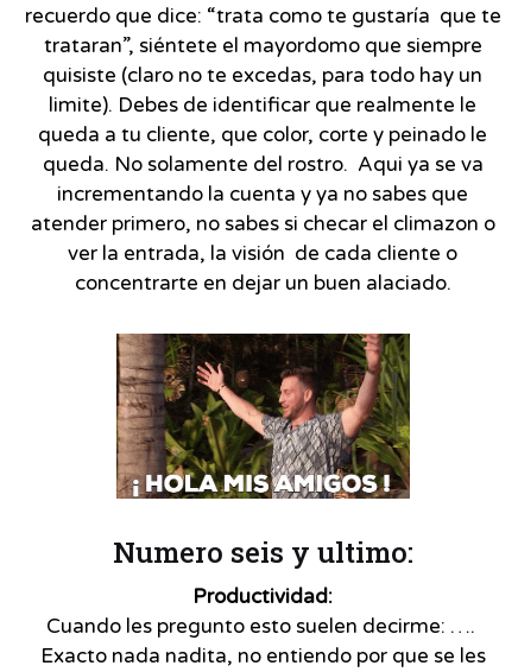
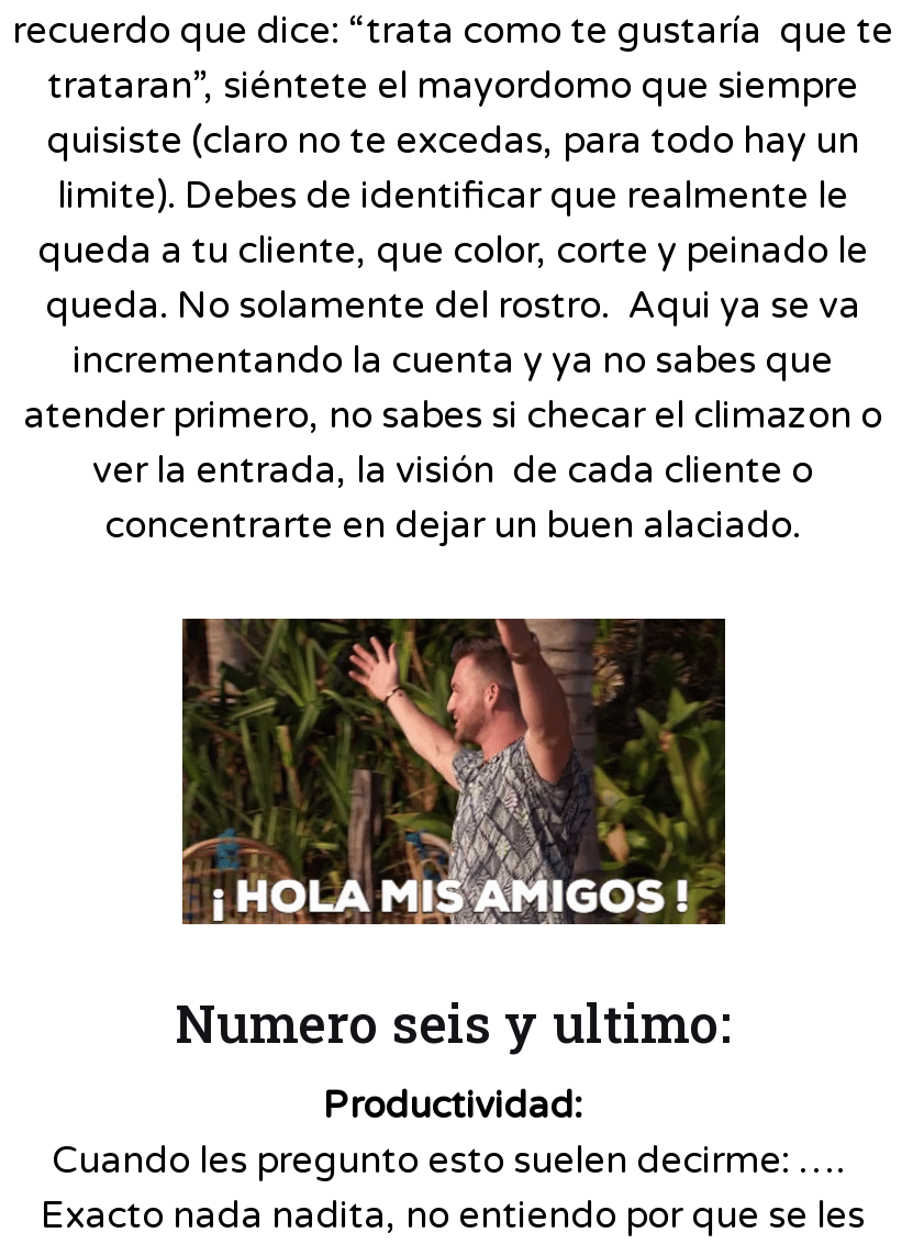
- [image]
+ [image]
